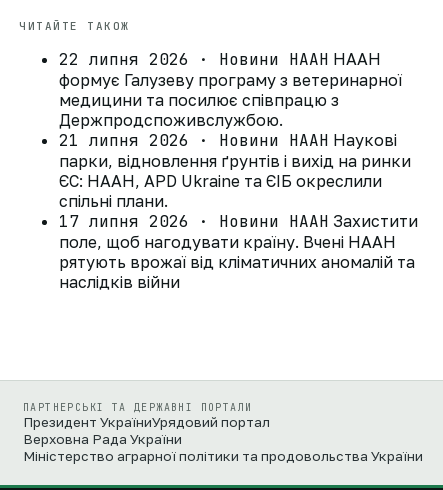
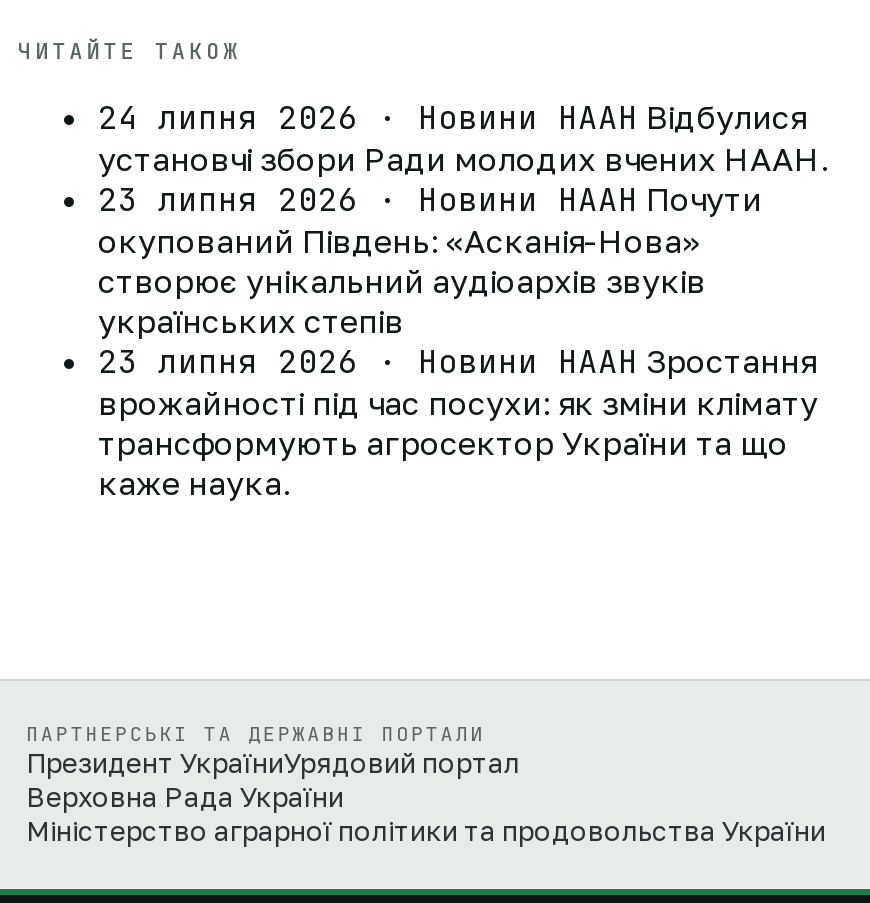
- 22 липня 2026 · Новини НААН НААН
- формує Галузеву програму з ветеринарної
- медицини та посилює співпрацю з
- Держпродспоживслужбою.
- 21 липня 2026 · Новини НААН Наукові
- парки, відновлення ґрунтів і вихід на ринки
- ЄС: НААН, APD Ukraine та ЄІБ окреслили
- спільні плани.
- 17 липня 2026 · Новини НААН Захистити
- поле, щоб нагодувати країну. Вчені НААН
- рятують врожаї від кліматичних аномалій та
- наслідків війни
+ 24 липня 2026 · Новини НААН Відбулися
+ установчі збори Ради молодих вчених НААН.
+ 23 липня 2026 · Новини НААН Почути
+ окупований Південь: «Асканія-Нова»
+ створює унікальний аудіоархів звуків
+ українських степів
+ 23 липня 2026 · Новини НААН Зростання
+ врожайності під час посухи: як зміни клімату
+ трансформують агросектор України та що
+ каже наука.
